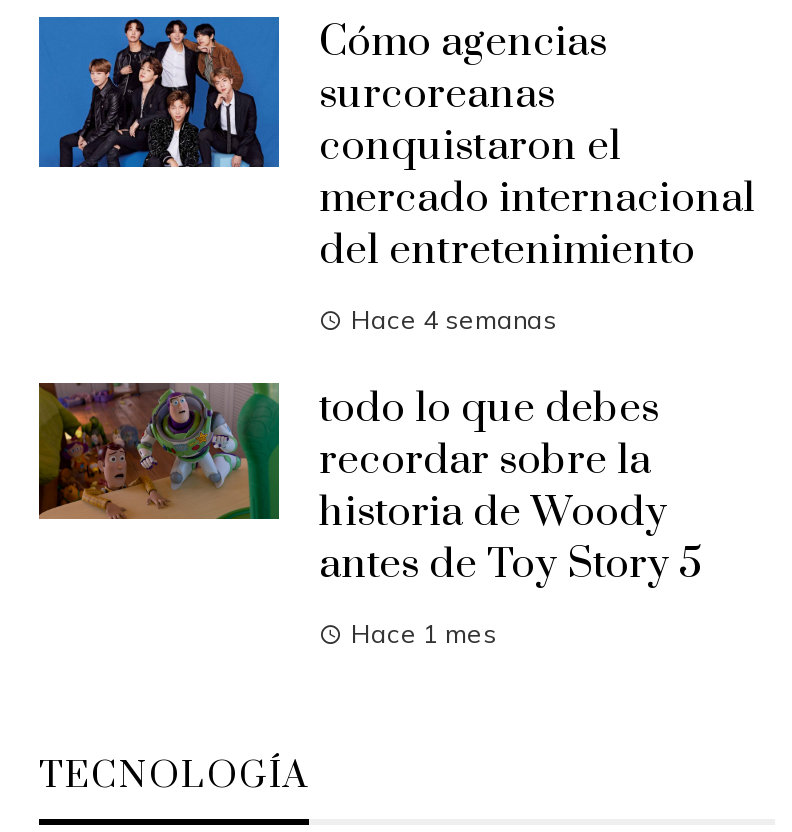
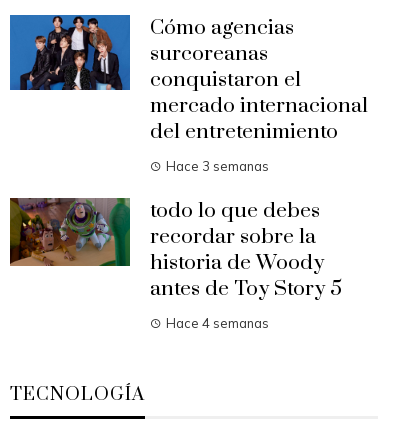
- Hace 4 semanas
+ Hace 3 semanas

- Hace 1 mes
+ Hace 4 semanas
